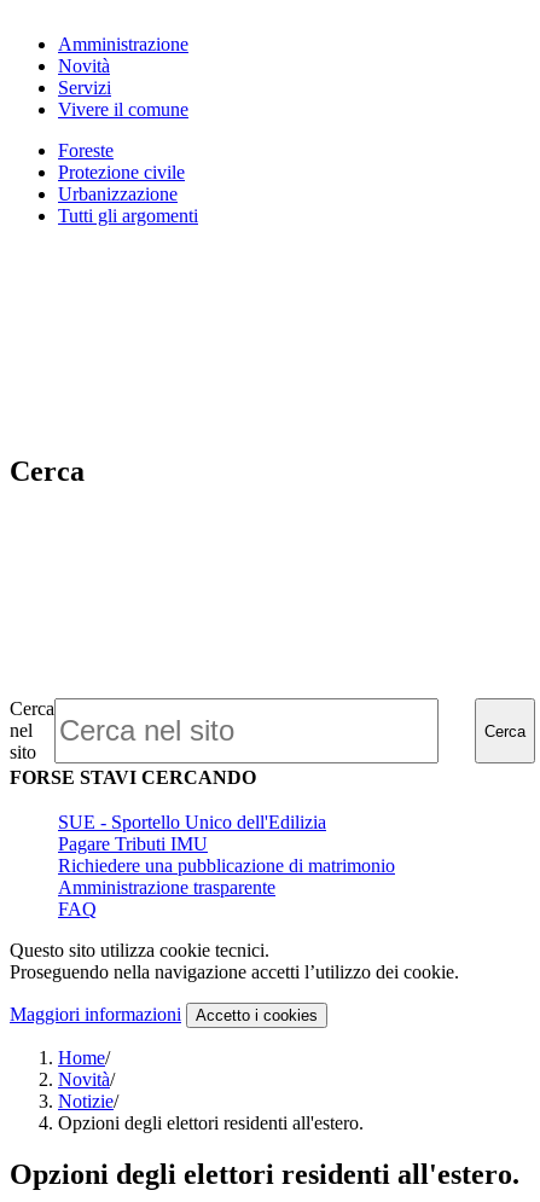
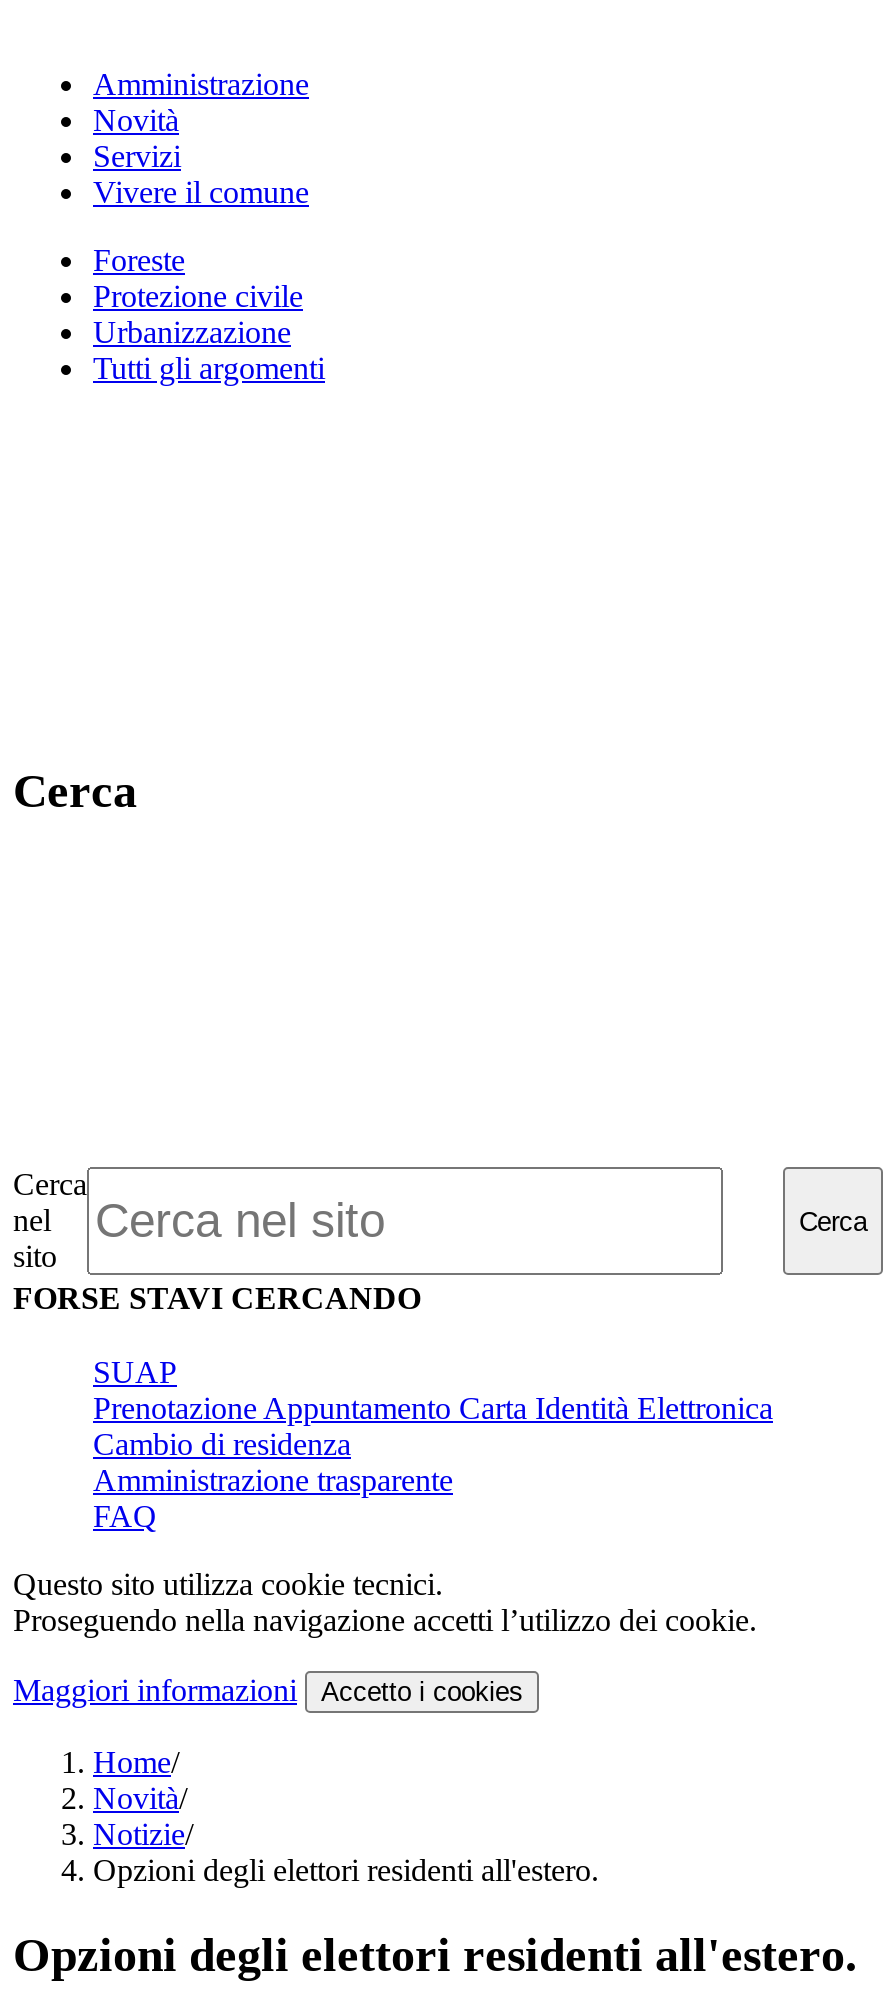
- SUE - Sportello Unico dell'Edilizia
- Pagare Tributi IMU
- Richiedere una pubblicazione di matrimonio
+ SUAP
+ Prenotazione Appuntamento Carta Identità Elettronica
+ Cambio di residenza
